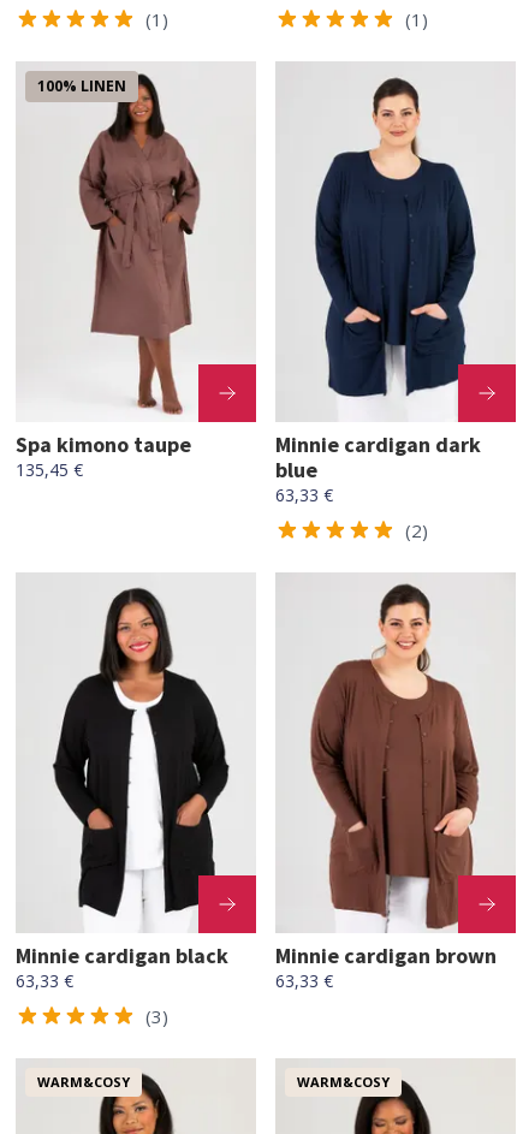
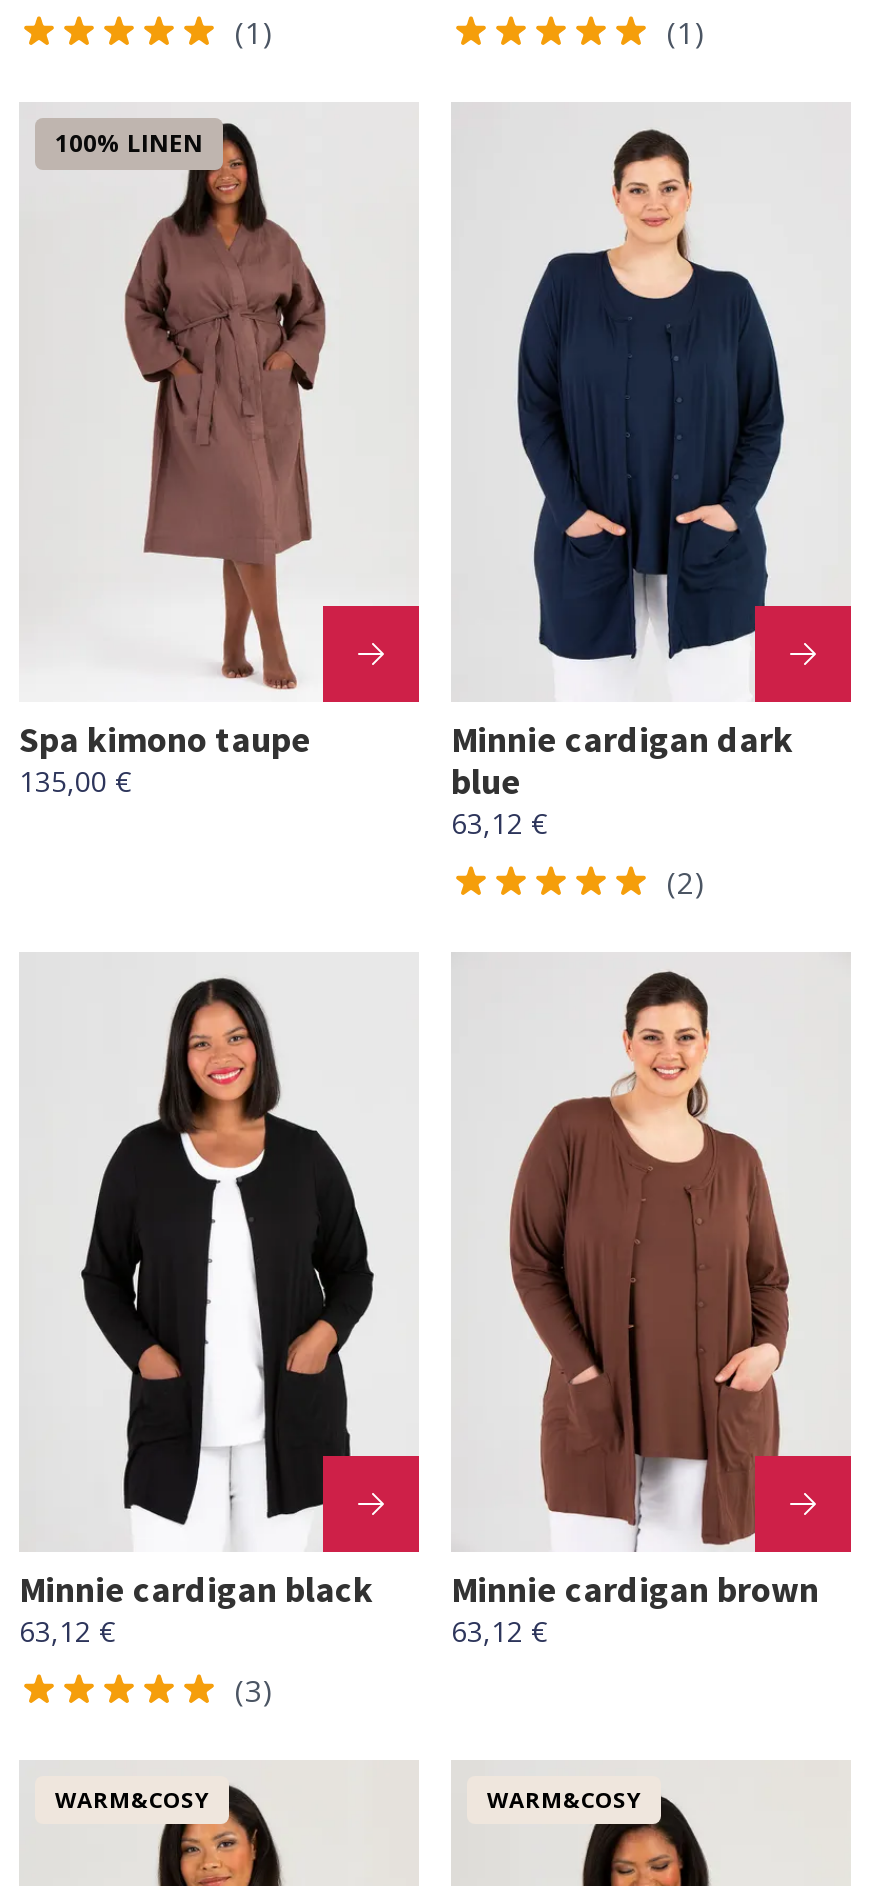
- 135,45 €
+ 135,00 €

- 63,33 €
+ 63,12 €

- 63,33 €
+ 63,12 €

- 63,33 €
+ 63,12 €
